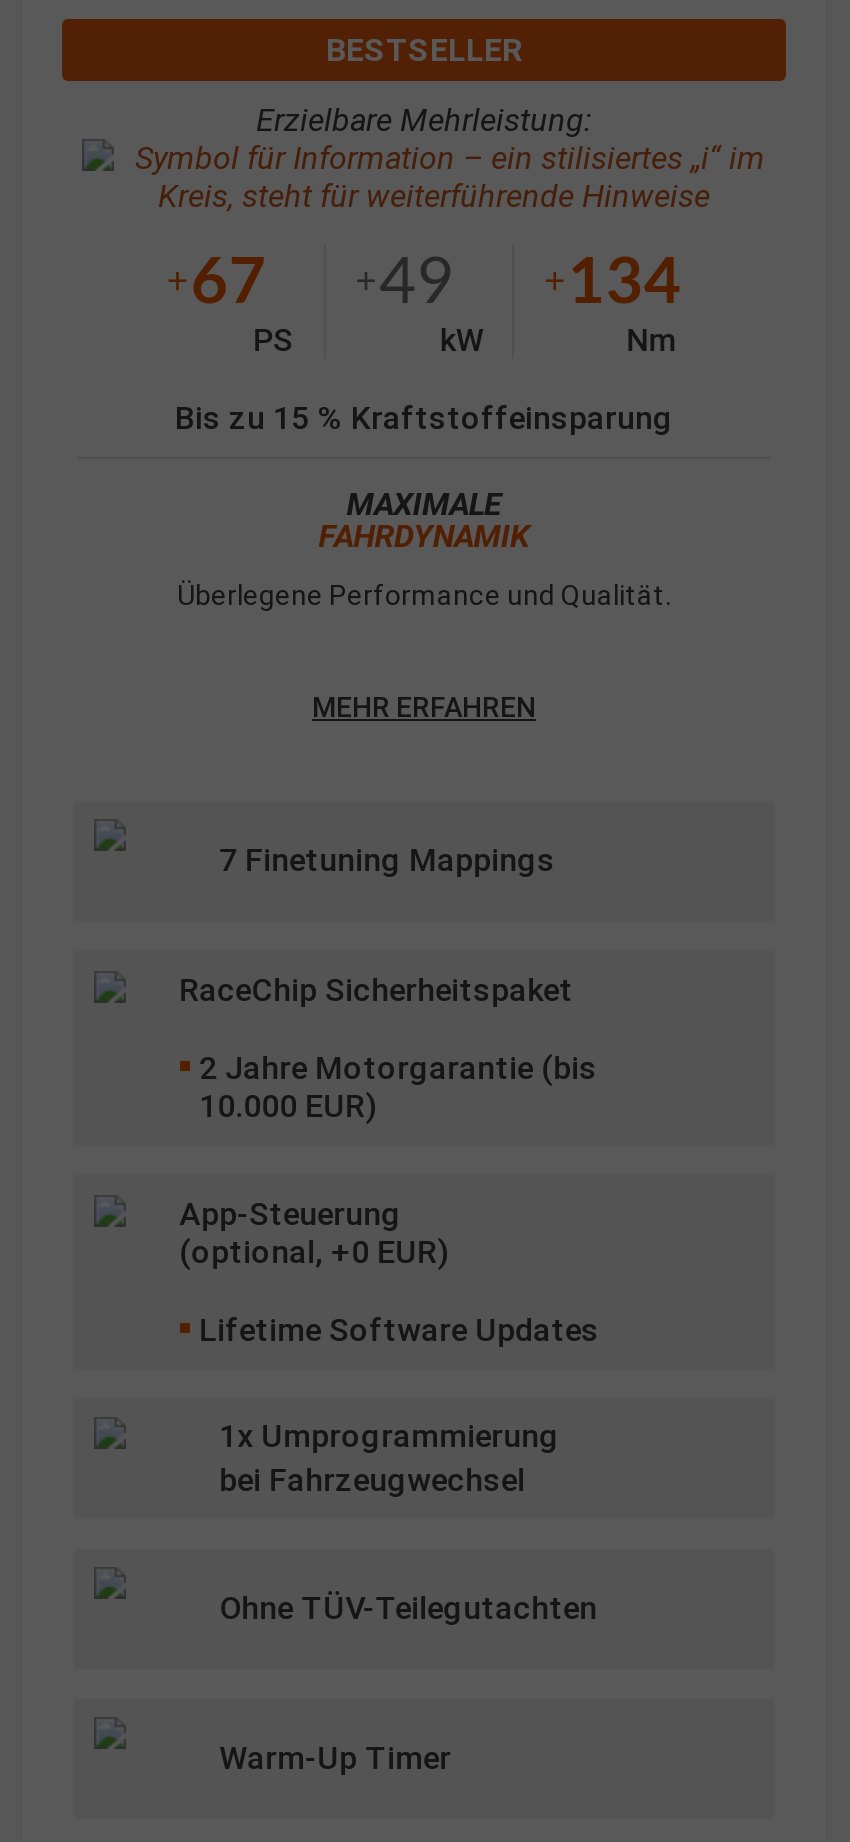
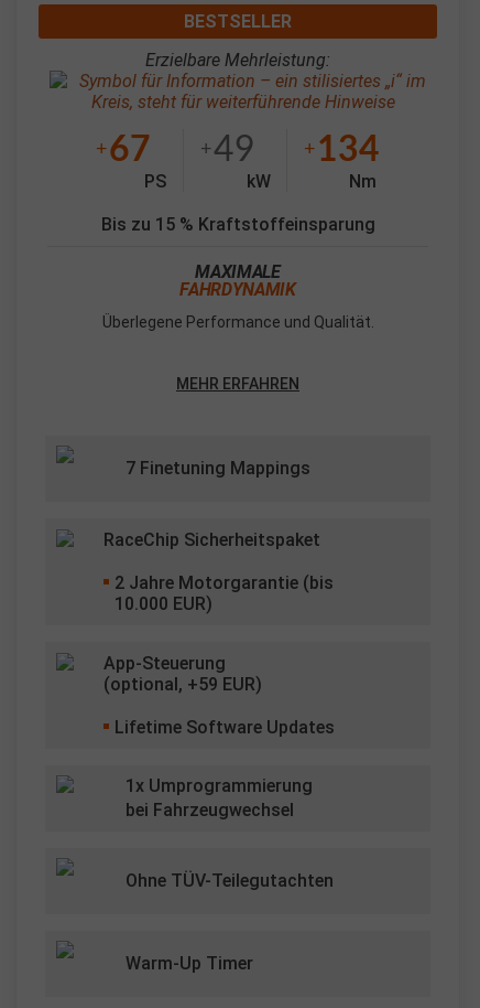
- (optional, +0 EUR)
+ (optional, +59 EUR)
